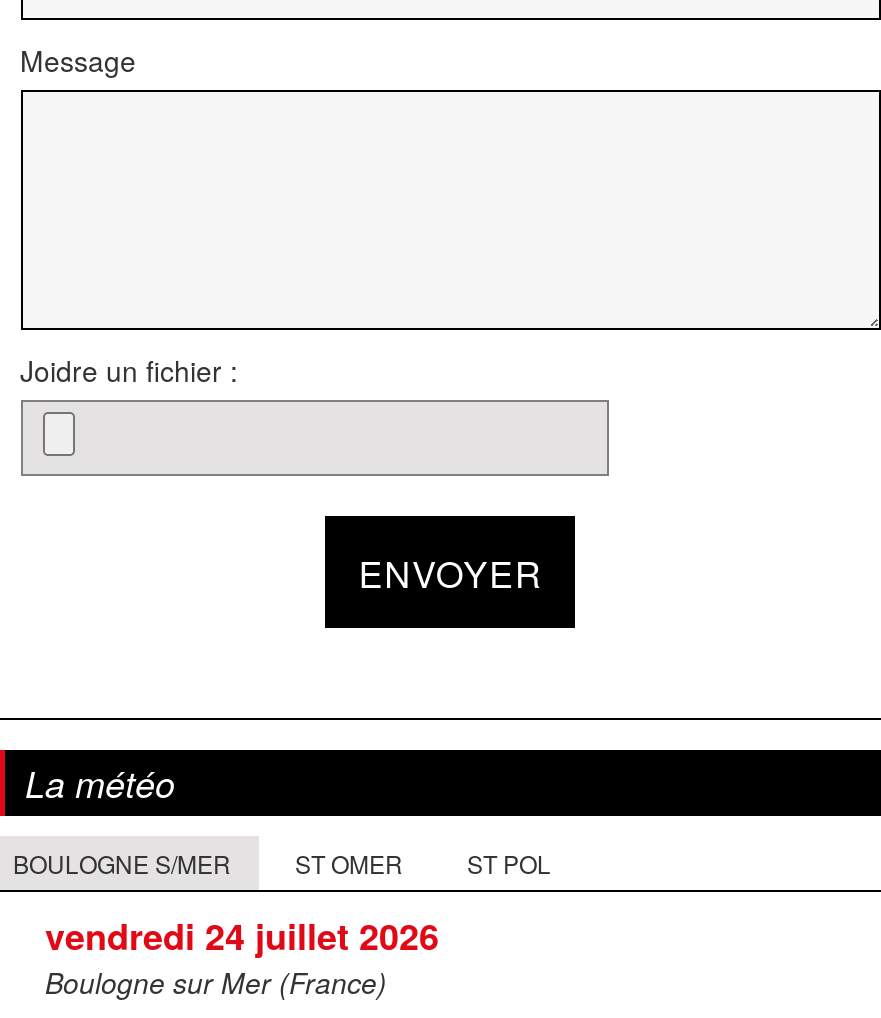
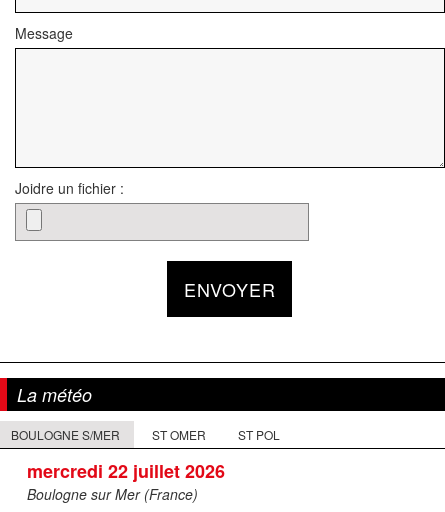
- vendredi 24 juillet 2026
+ mercredi 22 juillet 2026
